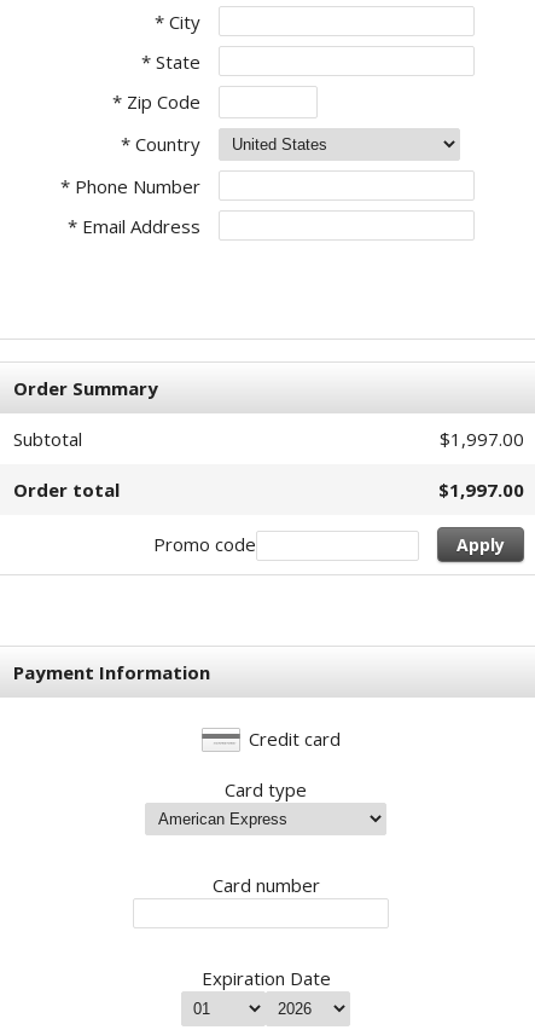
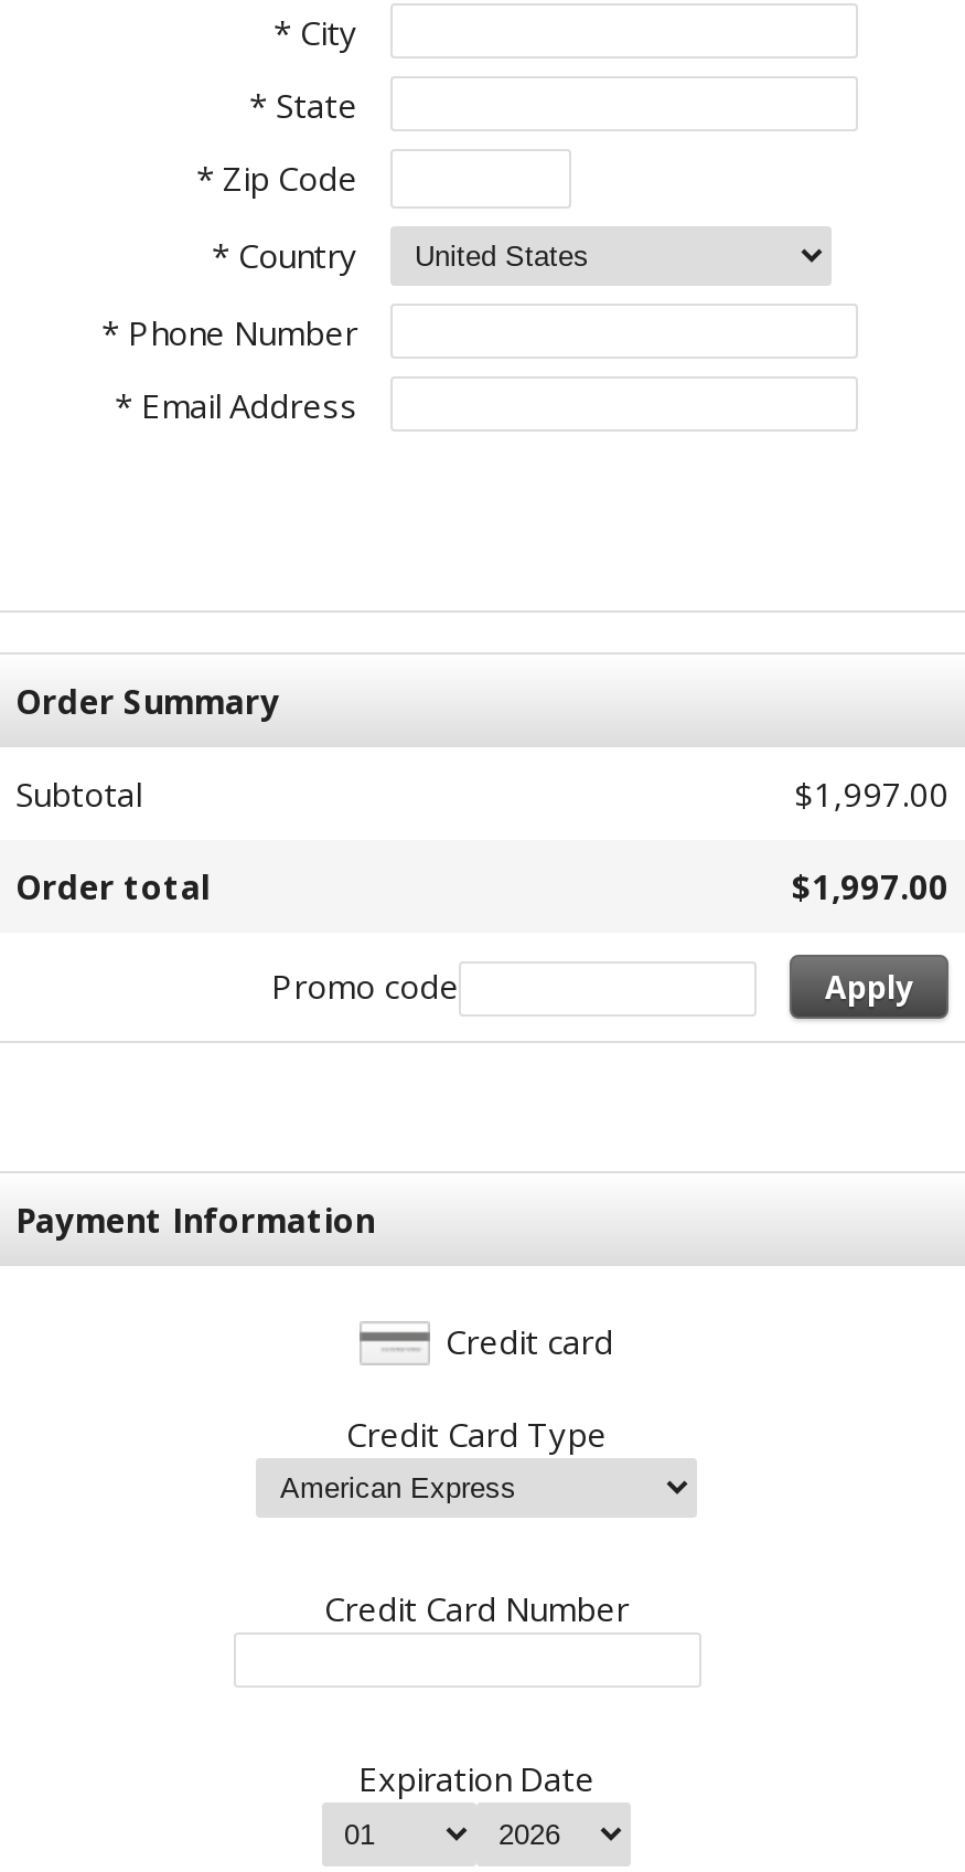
- Card type
+ Credit Card Type

- Card number
+ Credit Card Number
